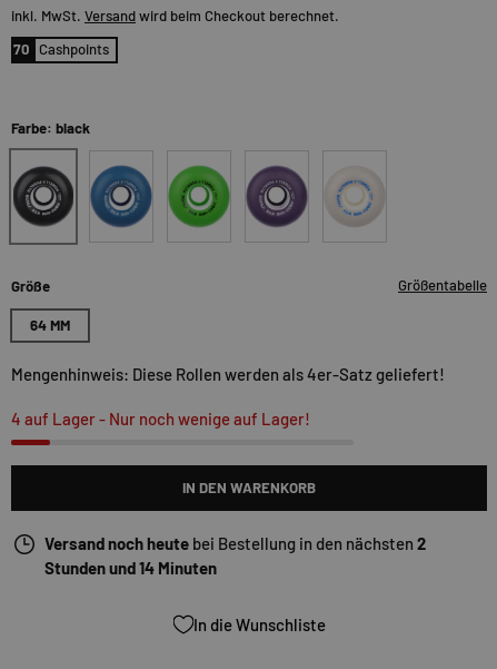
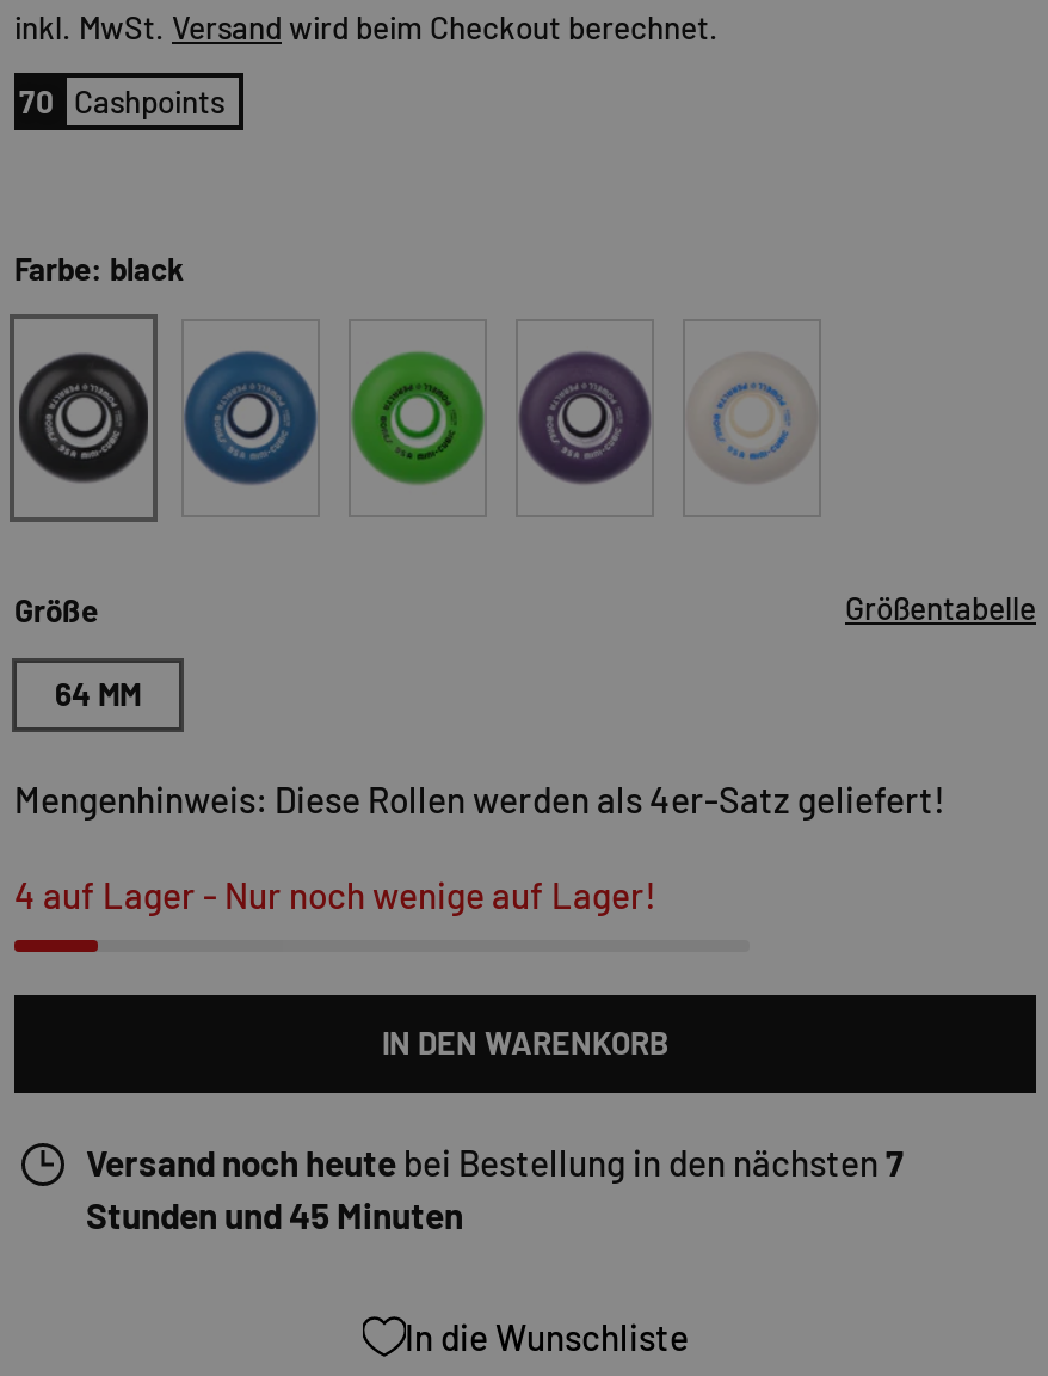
- Versand noch heute bei Bestellung in den nächsten 2
+ Versand noch heute bei Bestellung in den nächsten 7

- Stunden und 14 Minuten
+ Stunden und 45 Minuten
